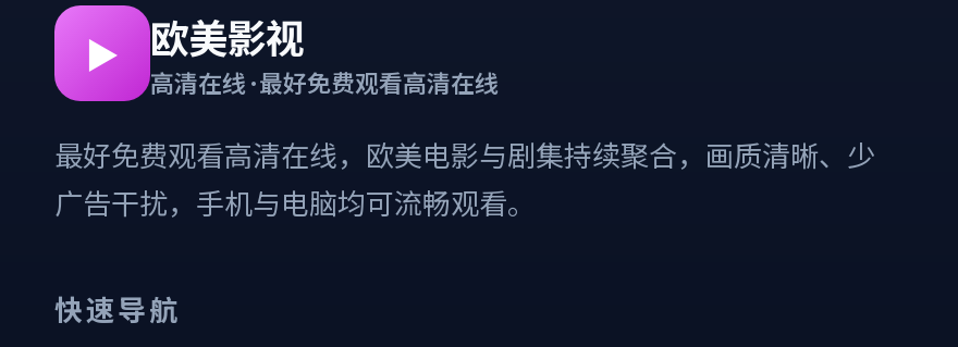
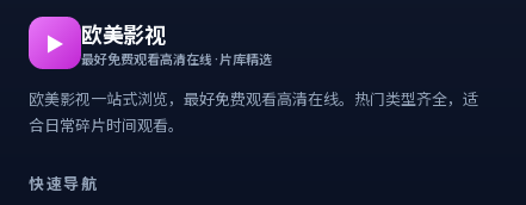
- 高清在线 · 最好免费观看高清在线
+ 最好免费观看高清在线 · 片库精选

- 最好免费观看高清在线，欧美电影与剧集持续聚合，画质清晰、少
- 广告干扰，手机与电脑均可流畅观看。
+ 欧美影视一站式浏览，最好免费观看高清在线。热门类型齐全，适
+ 合日常碎片时间观看。
